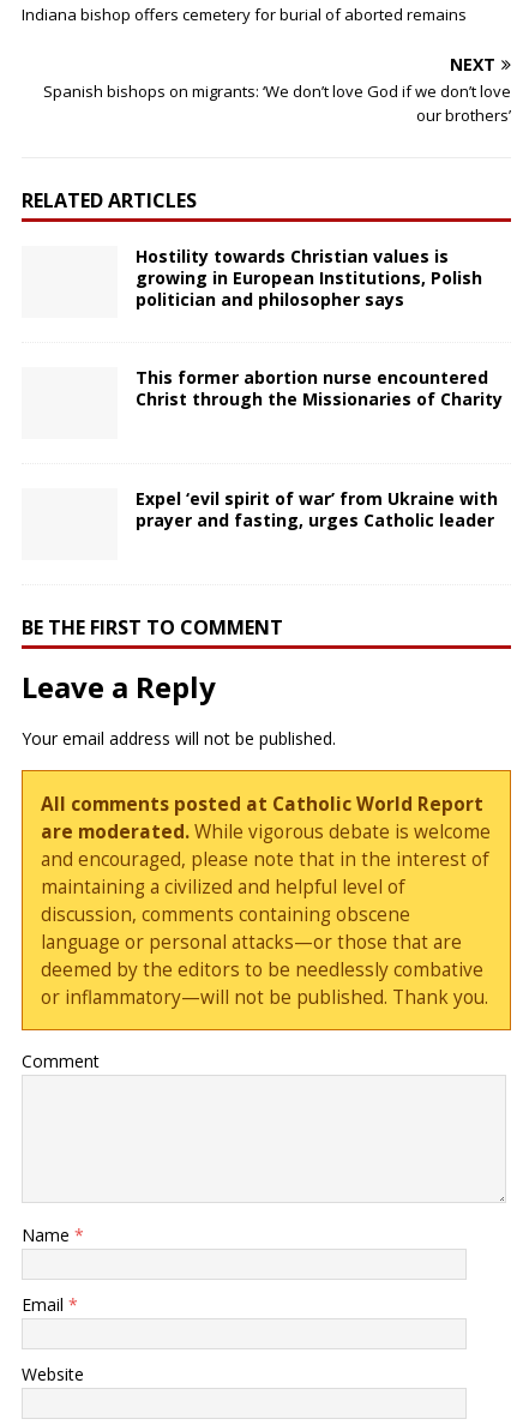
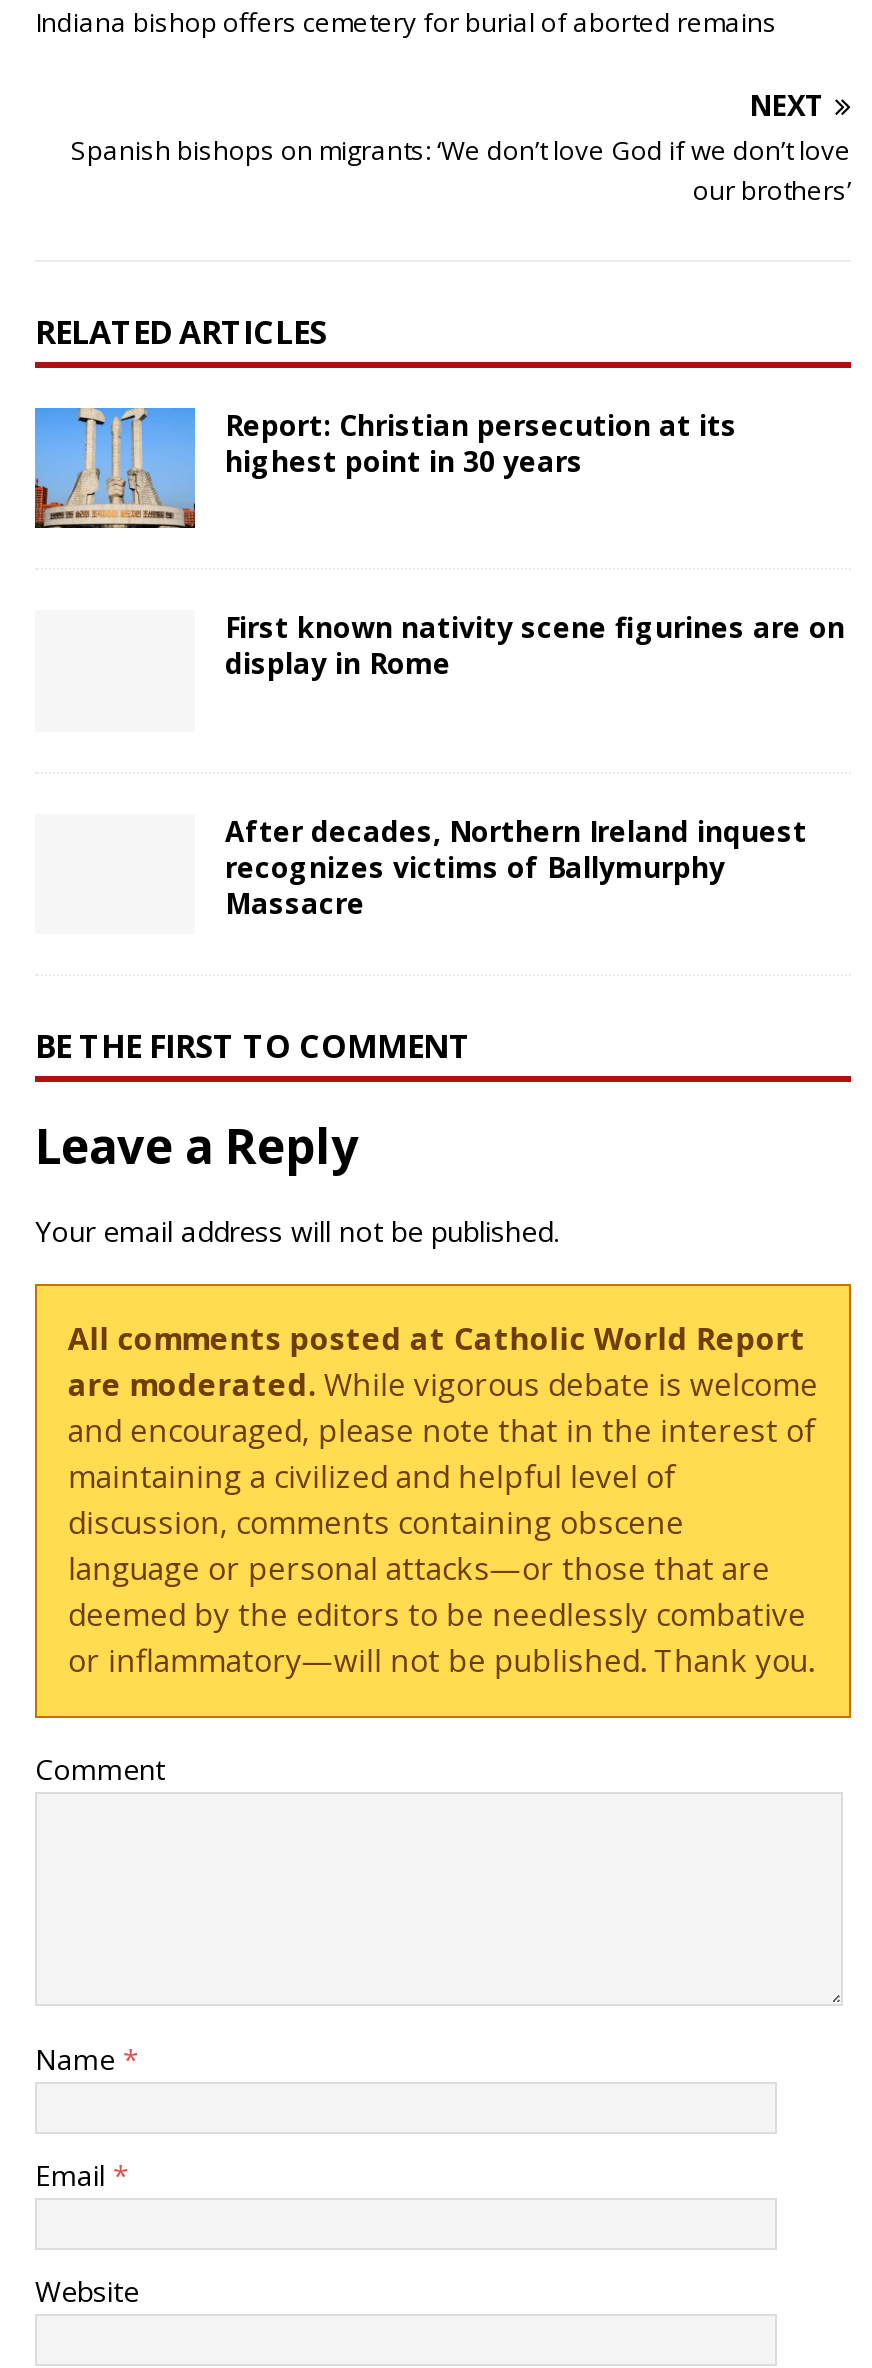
+ [image]

- Hostility towards Christian values is
- growing in European Institutions, Polish
- politician and philosopher says
+ Report: Christian persecution at its
+ highest point in 30 years

- This former abortion nurse encountered
- Christ through the Missionaries of Charity
+ First known nativity scene figurines are on
+ display in Rome

- Expel ‘evil spirit of war’ from Ukraine with
- prayer and fasting, urges Catholic leader
+ After decades, Northern Ireland inquest
+ recognizes victims of Ballymurphy
+ Massacre
